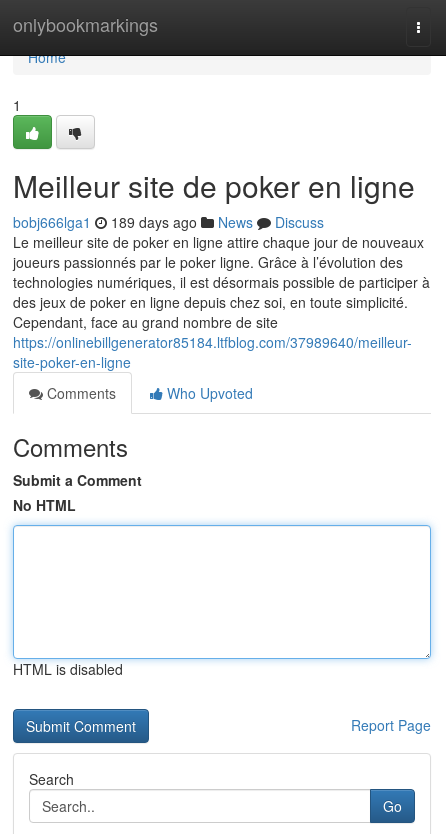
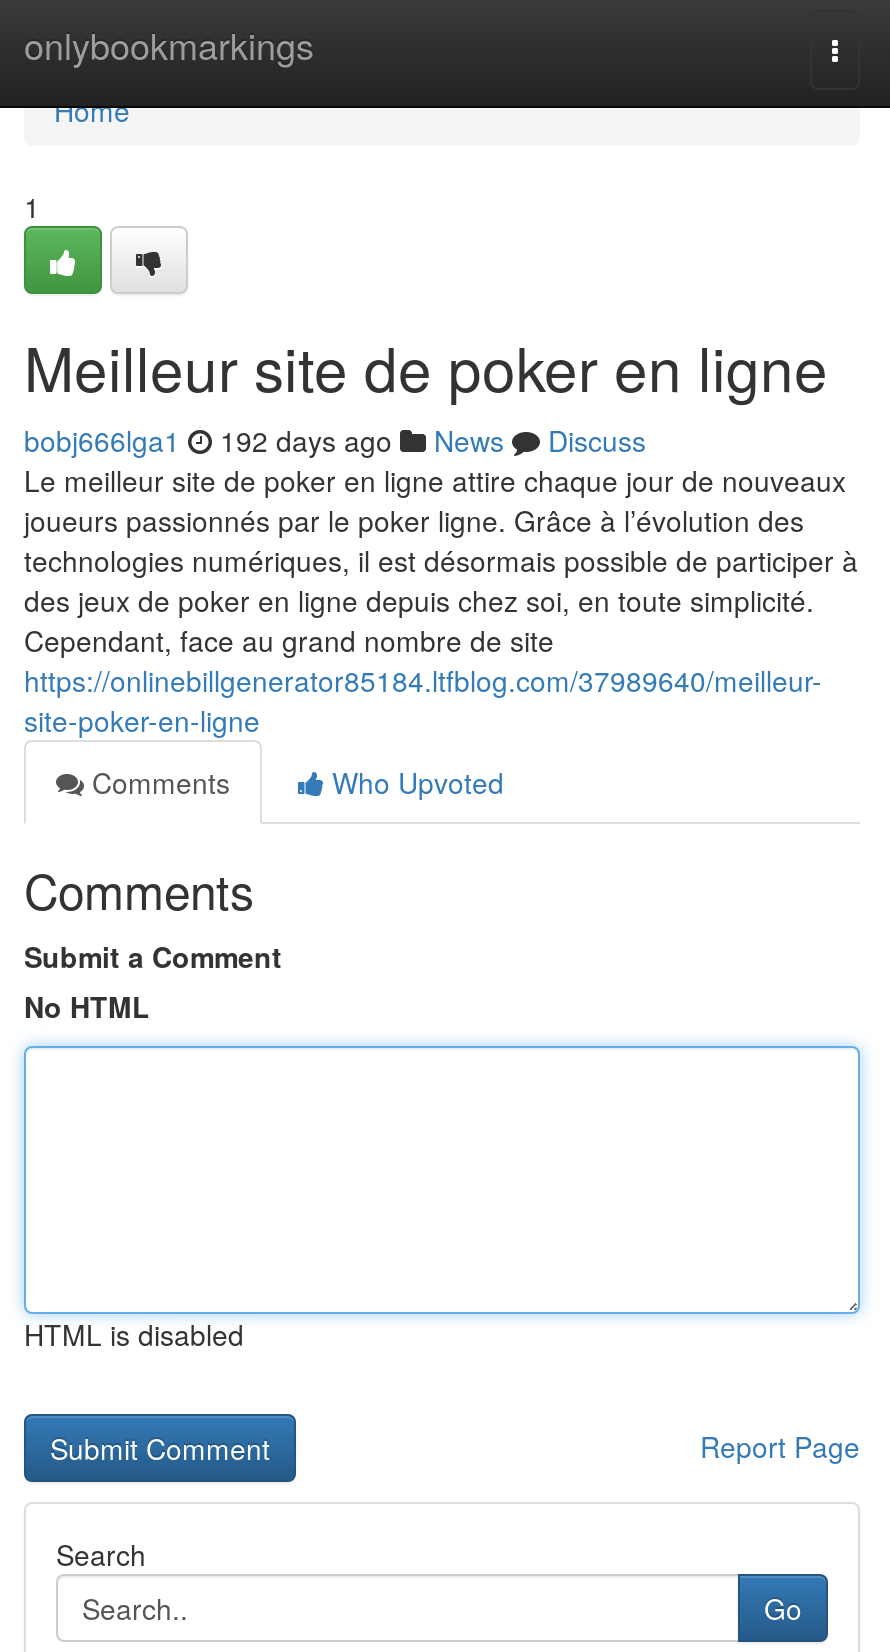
- bobj666lga1 189 days ago News Discuss
+ bobj666lga1 192 days ago News Discuss
